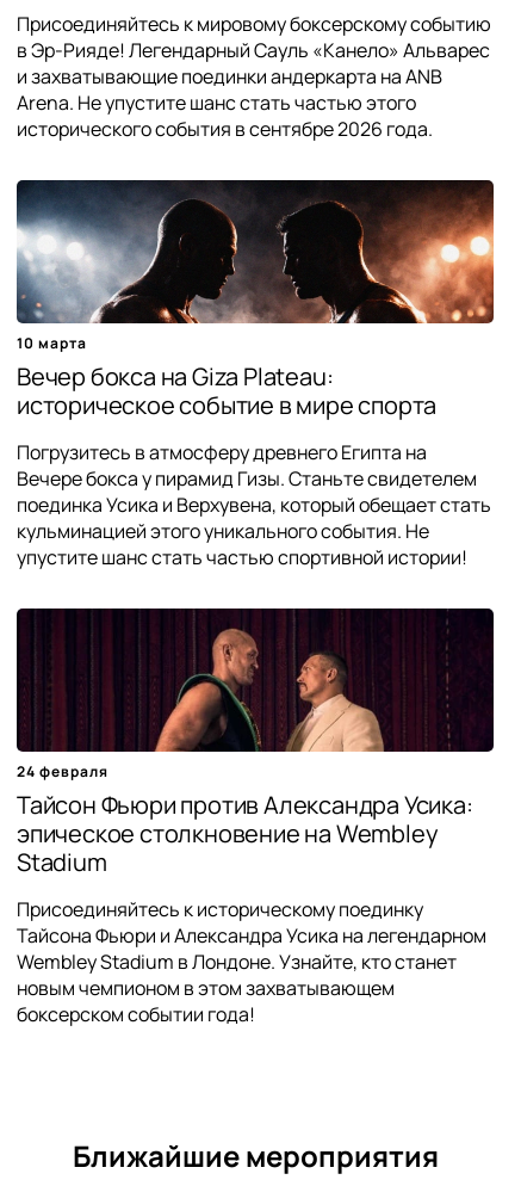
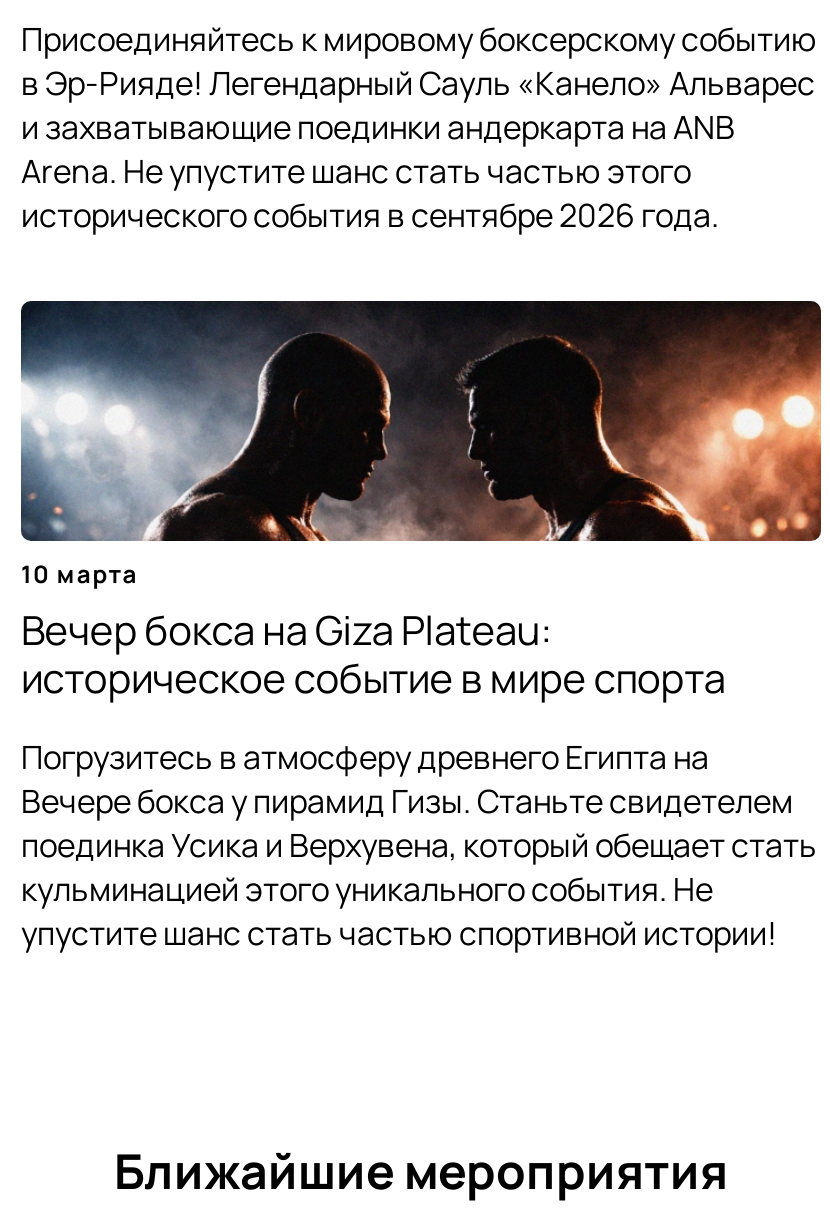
- [image]
- 24 февраля
- Тайсон Фьюри против Александра Усика:
- эпическое столкновение на Wembley
- Stadium
- Присоединяйтесь к историческому поединку
- Тайсона Фьюри и Александра Усика на легендарном
- Wembley Stadium в Лондоне. Узнайте, кто станет
- новым чемпионом в этом захватывающем
- боксерском событии года!
